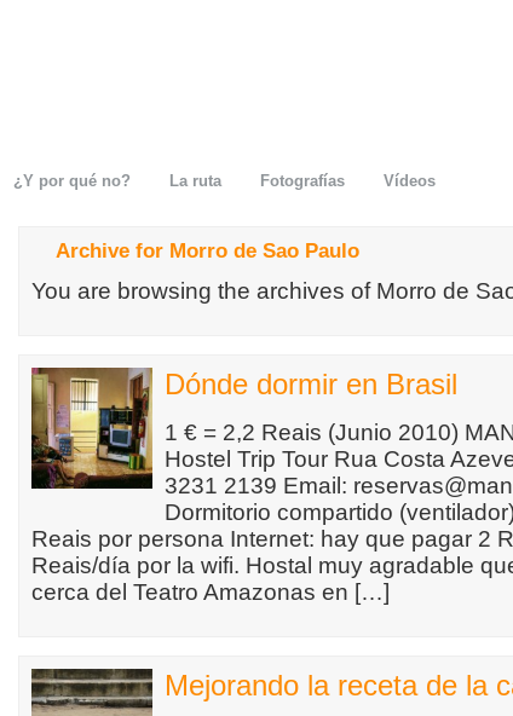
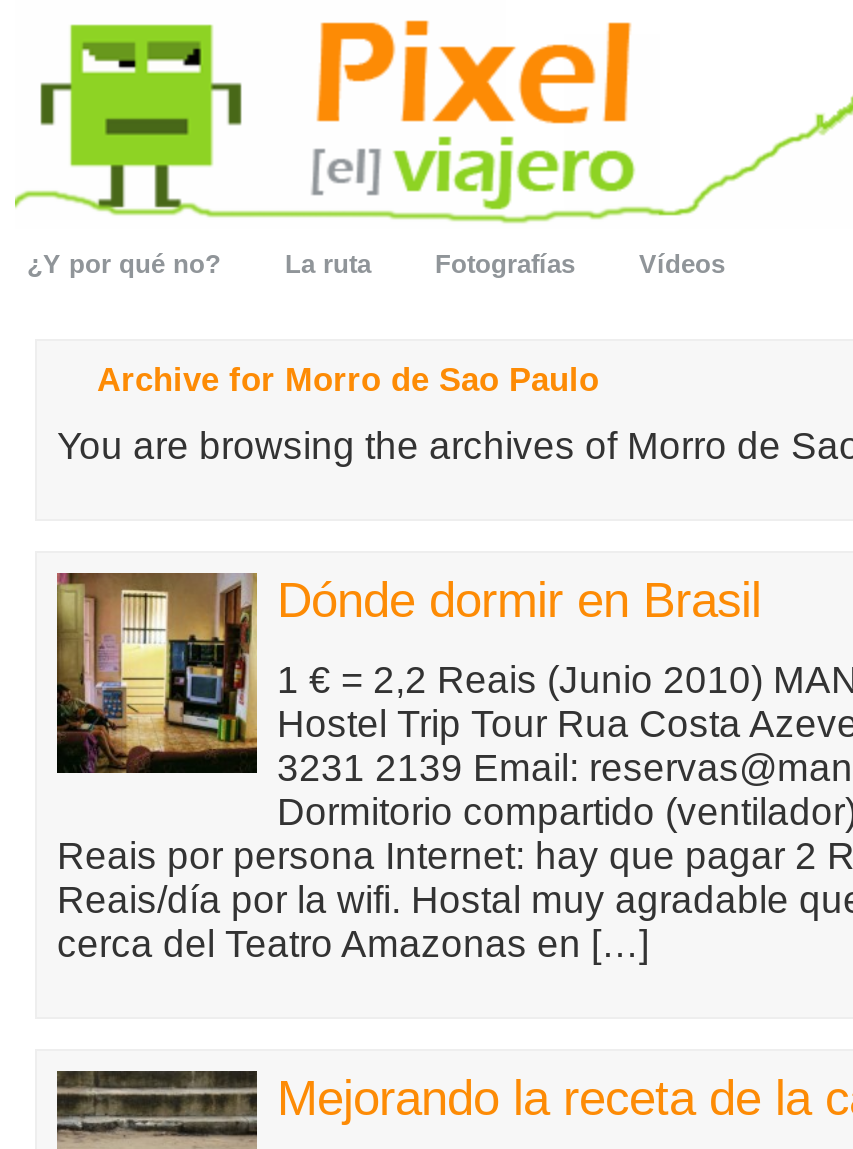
+ [image]
